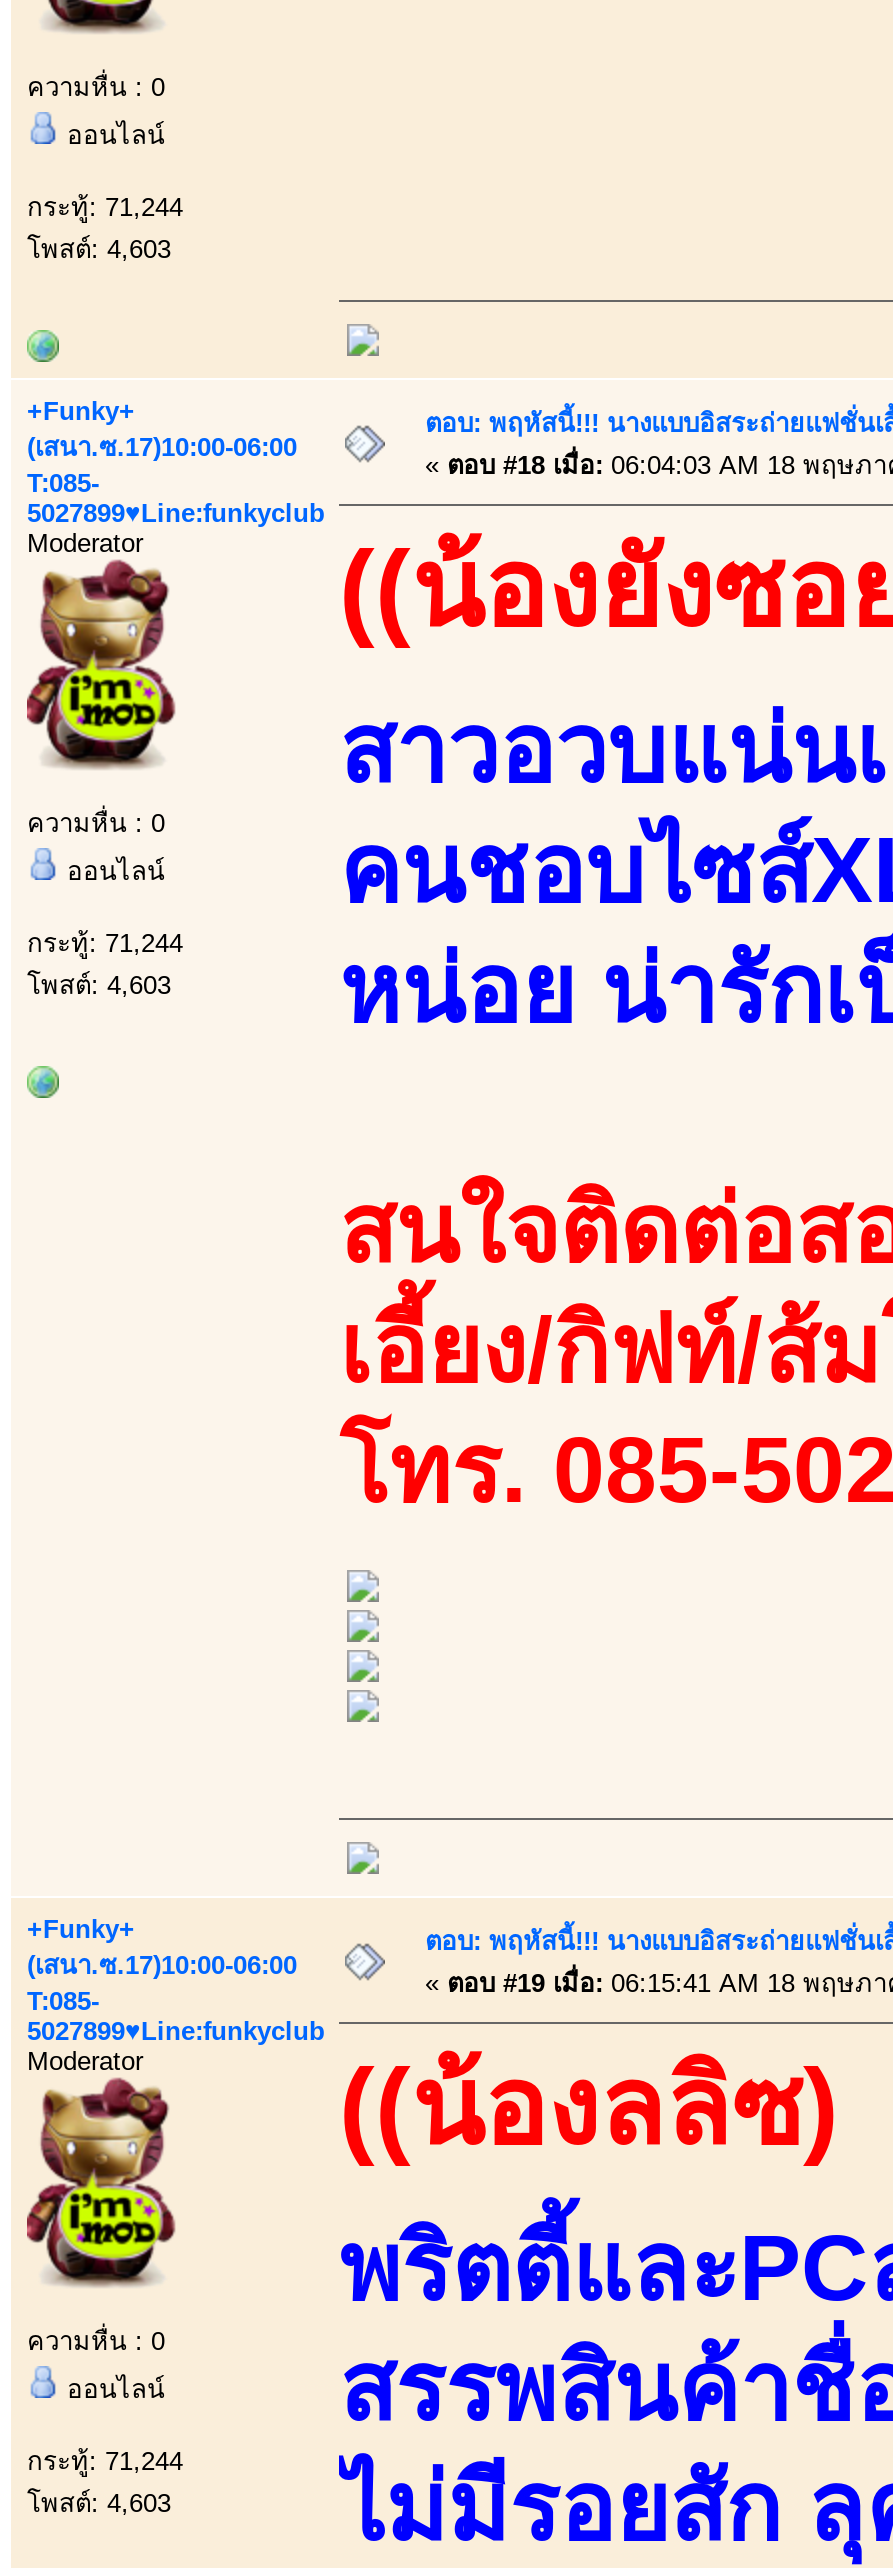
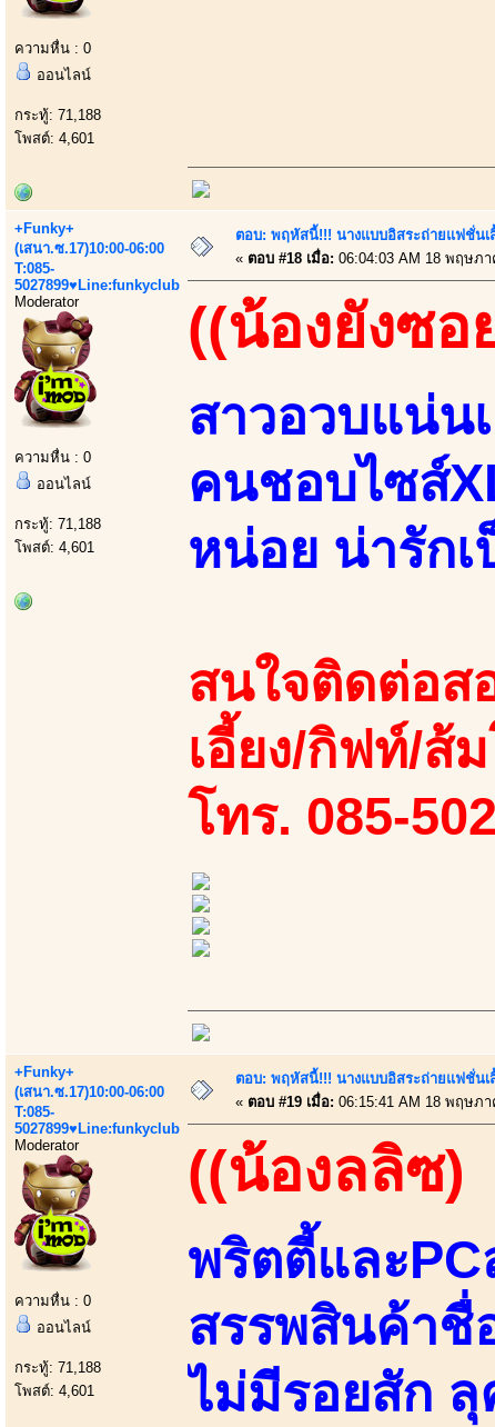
- กระทู้: 71,244
+ กระทู้: 71,188

- โพสต์: 4,603
+ โพสต์: 4,601

- กระทู้: 71,244
+ กระทู้: 71,188

- โพสต์: 4,603
+ โพสต์: 4,601

- กระทู้: 71,244
+ กระทู้: 71,188

- โพสต์: 4,603
+ โพสต์: 4,601
